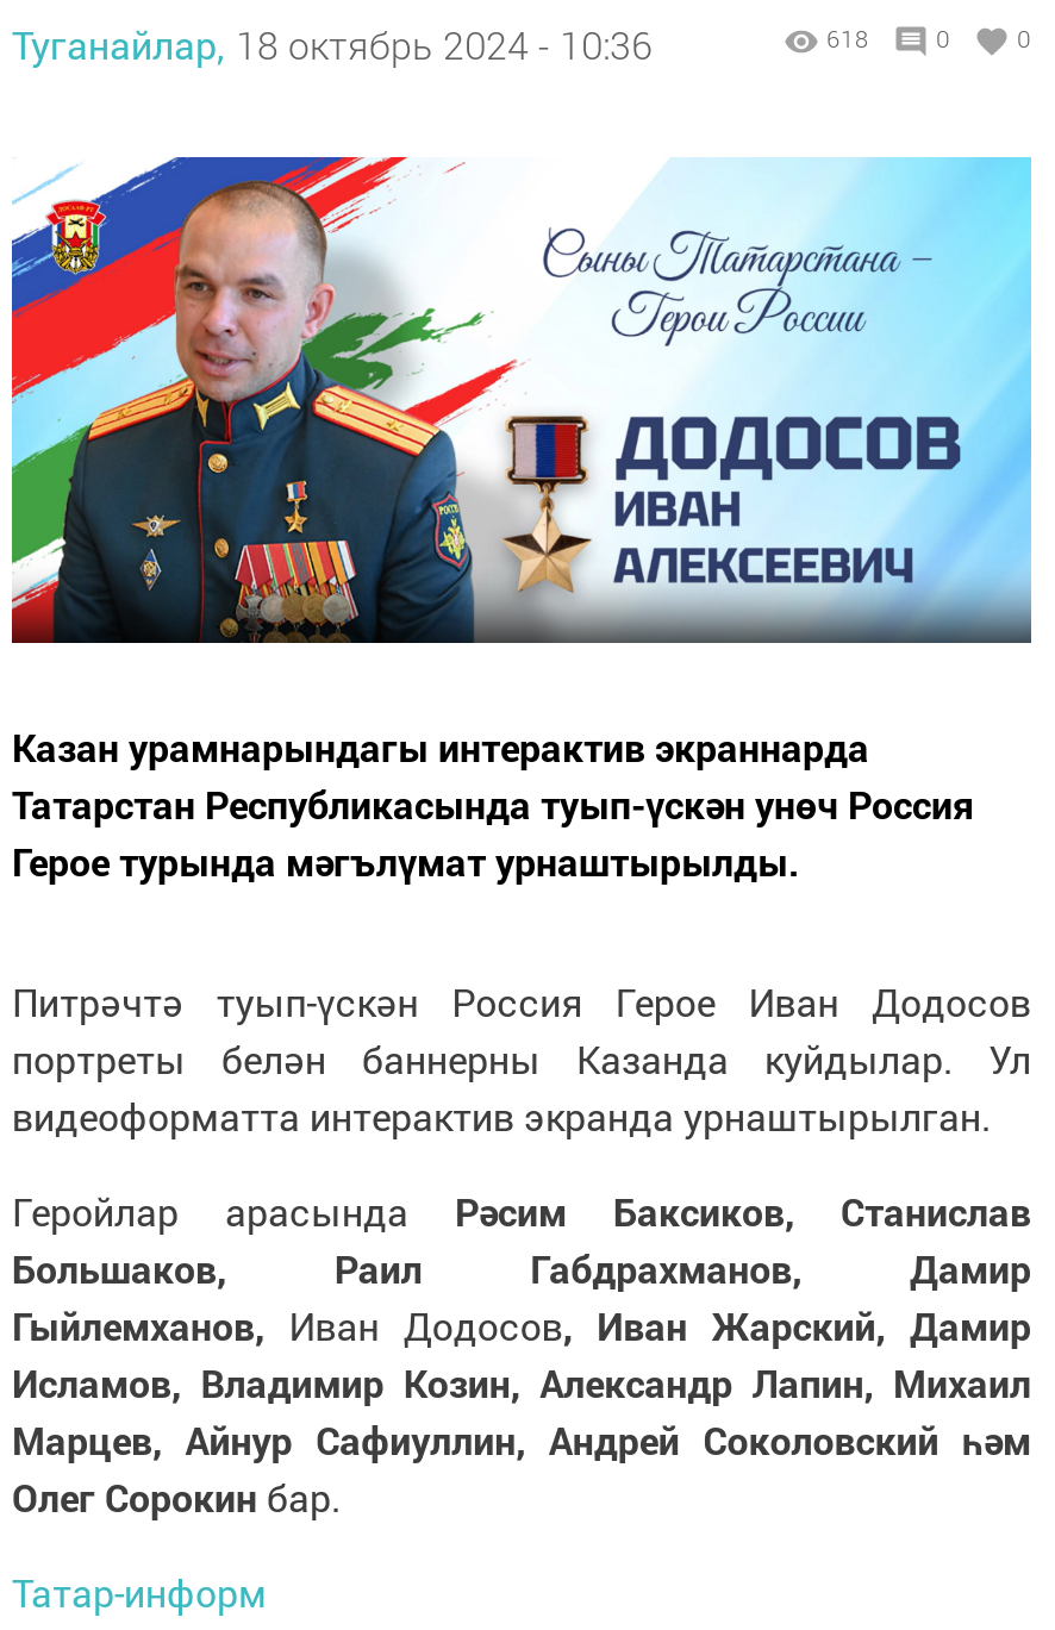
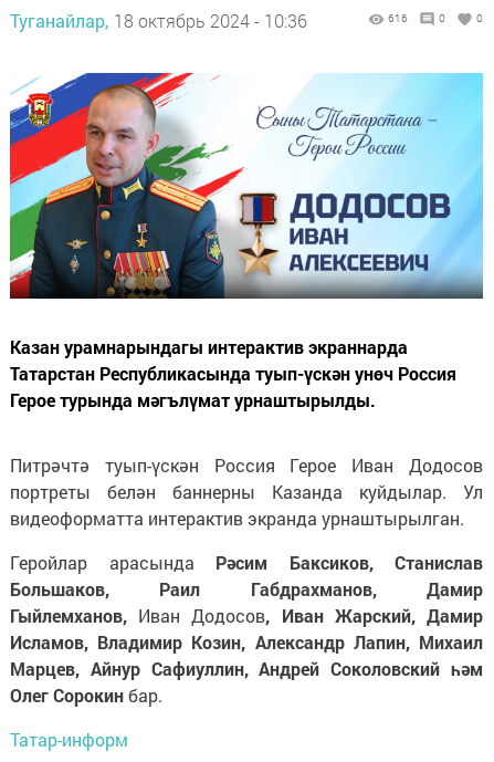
- 618
+ 616
